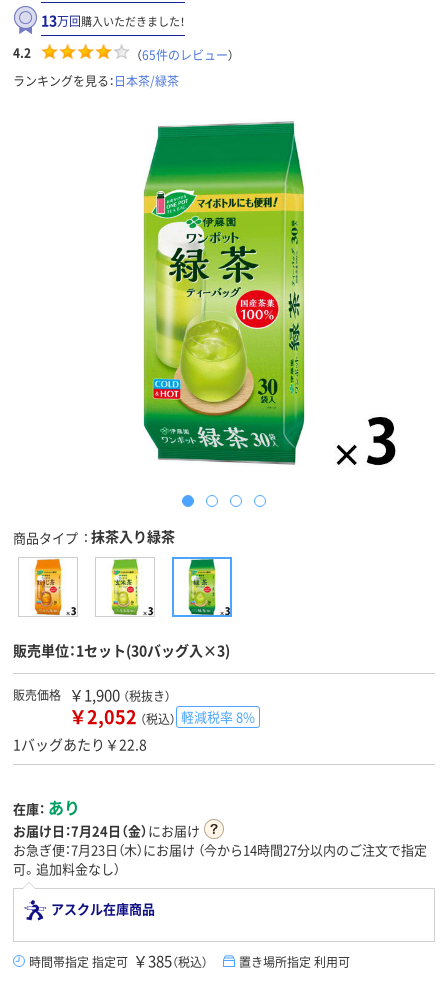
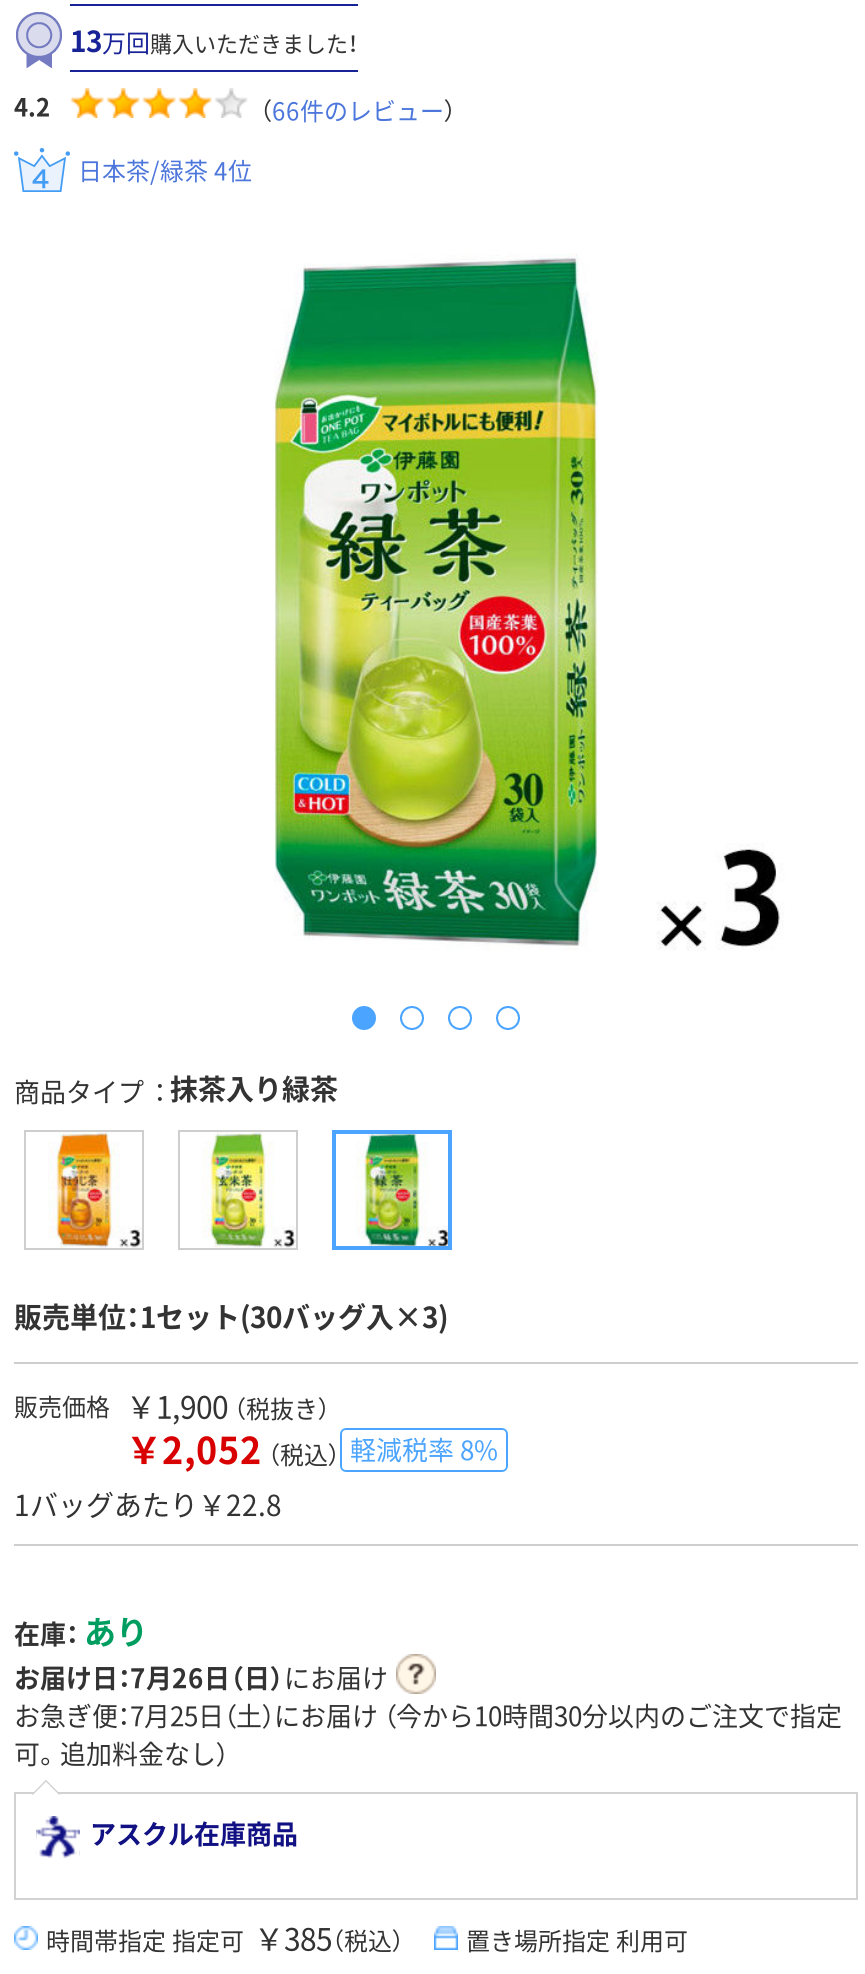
- （65件のレビュー）
+ （66件のレビュー）

- ランキングを見る：日本茶/緑茶
+ 日本茶/緑茶 4位

- お届け日：7月24日（金）にお届け
+ お届け日：7月26日（日）にお届け

- お急ぎ便：7月23日（木）にお届け（今から14時間27分以内のご注文で指定
+ お急ぎ便：7月25日（土）にお届け（今から10時間30分以内のご注文で指定
